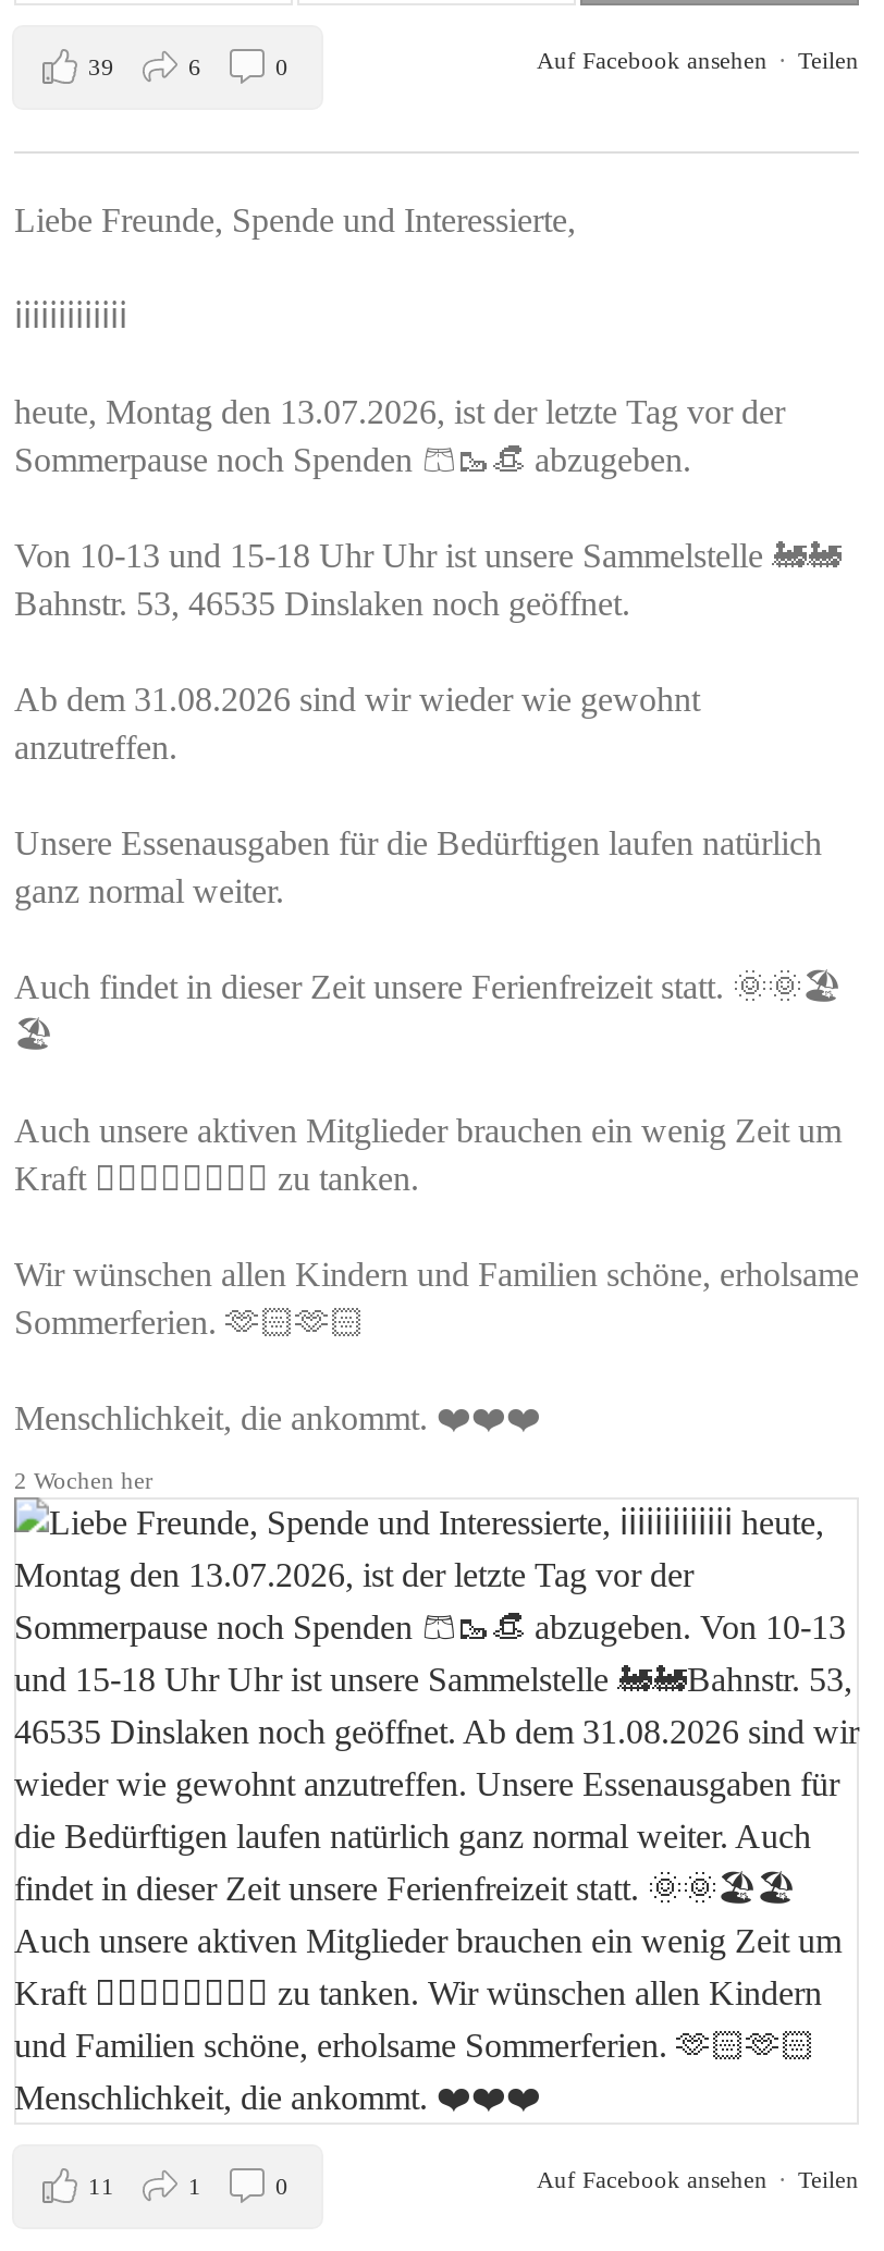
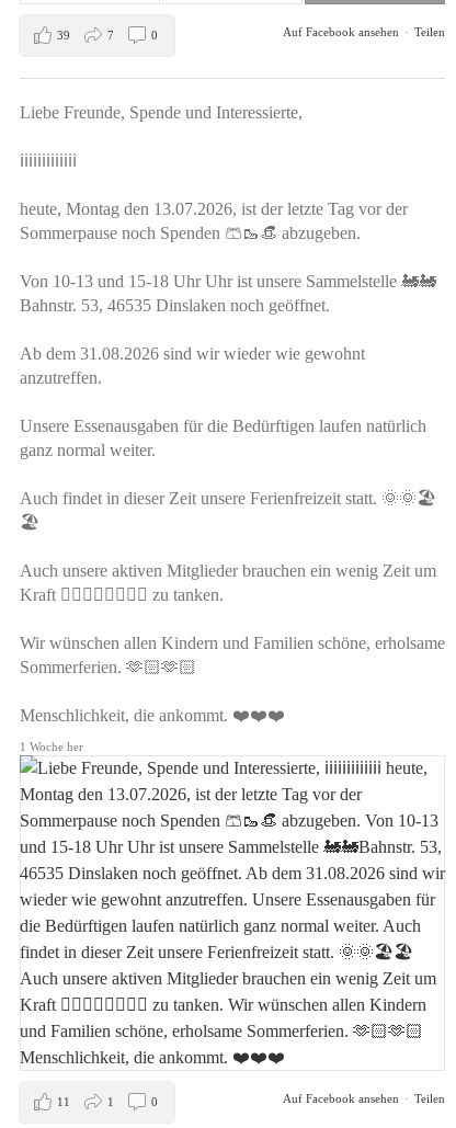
- 6
+ 7

- 2 Wochen her
+ 1 Woche her
